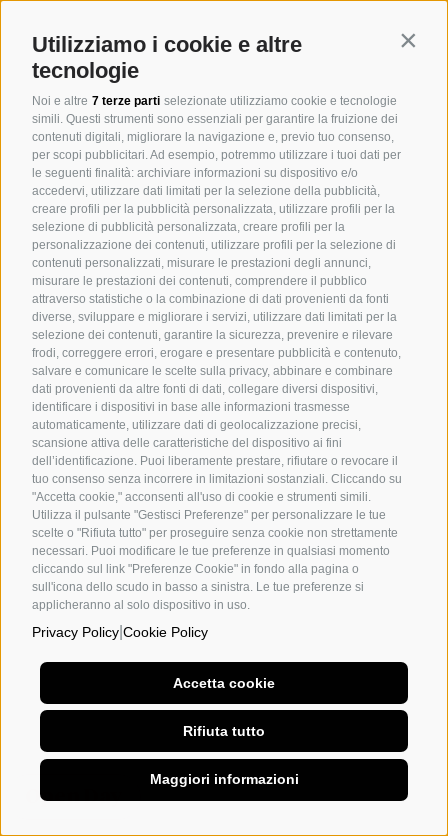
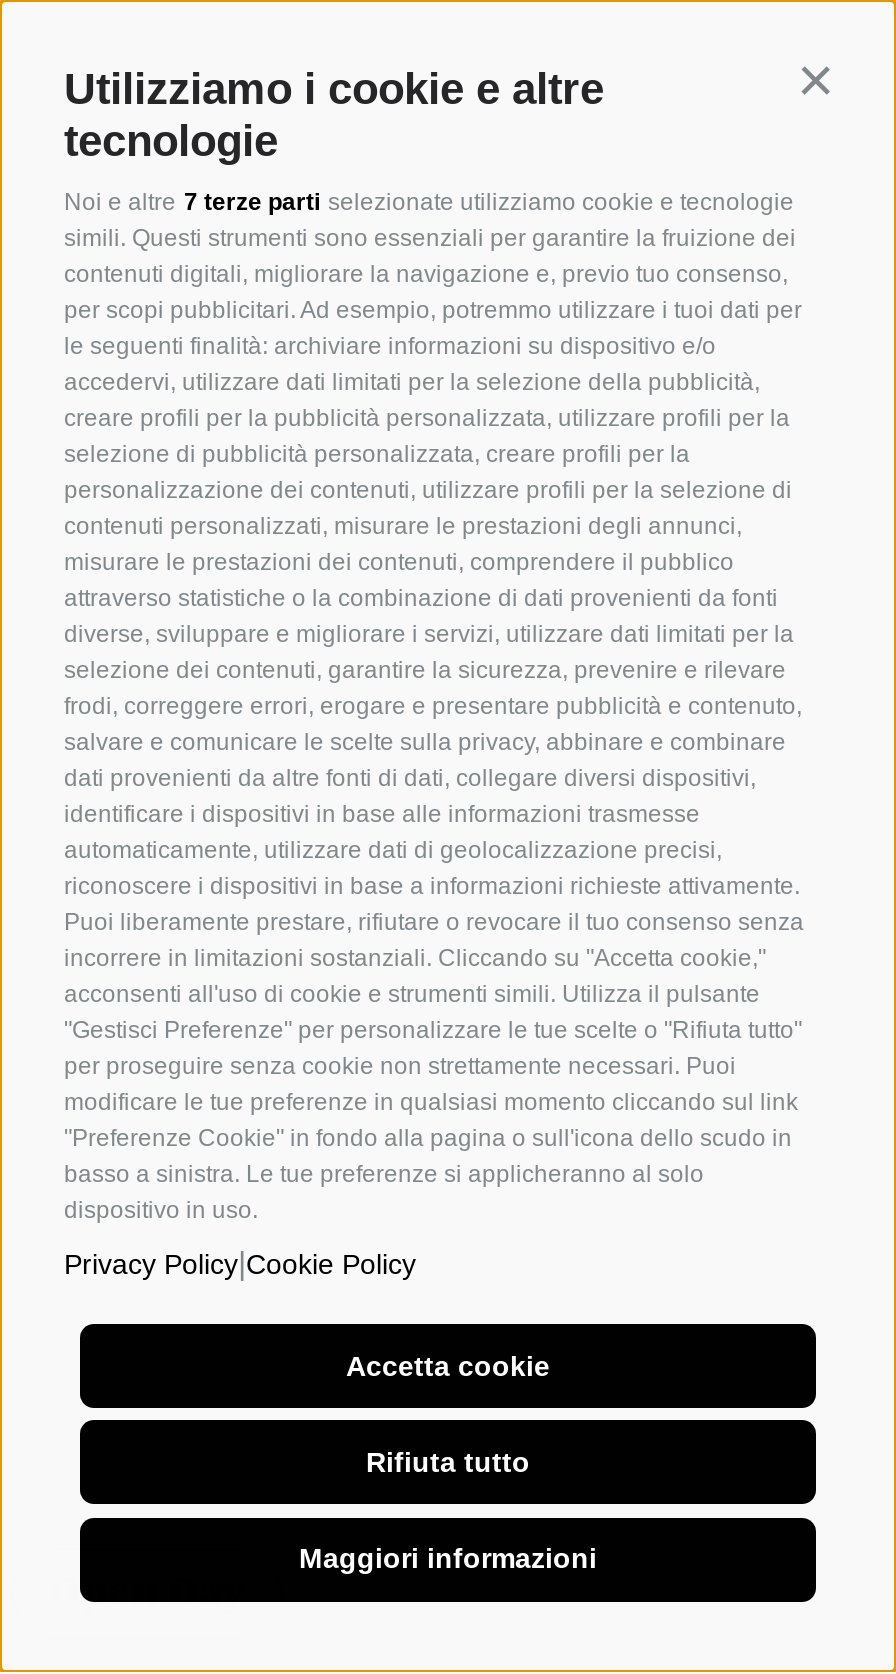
- scansione attiva delle caratteristiche del dispositivo ai fini
- dell’identificazione. Puoi liberamente prestare, rifiutare o revocare il
- tuo consenso senza incorrere in limitazioni sostanziali. Cliccando su
- "Accetta cookie," acconsenti all'uso di cookie e strumenti simili.
- Utilizza il pulsante "Gestisci Preferenze" per personalizzare le tue
- scelte o "Rifiuta tutto" per proseguire senza cookie non strettamente
- necessari. Puoi modificare le tue preferenze in qualsiasi momento
- cliccando sul link "Preferenze Cookie" in fondo alla pagina o
- sull'icona dello scudo in basso a sinistra. Le tue preferenze si
- applicheranno al solo dispositivo in uso.
+ riconoscere i dispositivi in base a informazioni richieste attivamente.
+ Puoi liberamente prestare, rifiutare o revocare il tuo consenso senza
+ incorrere in limitazioni sostanziali. Cliccando su "Accetta cookie,"
+ acconsenti all'uso di cookie e strumenti simili. Utilizza il pulsante
+ "Gestisci Preferenze" per personalizzare le tue scelte o "Rifiuta tutto"
+ per proseguire senza cookie non strettamente necessari. Puoi
+ modificare le tue preferenze in qualsiasi momento cliccando sul link
+ "Preferenze Cookie" in fondo alla pagina o sull'icona dello scudo in
+ basso a sinistra. Le tue preferenze si applicheranno al solo
+ dispositivo in uso.
